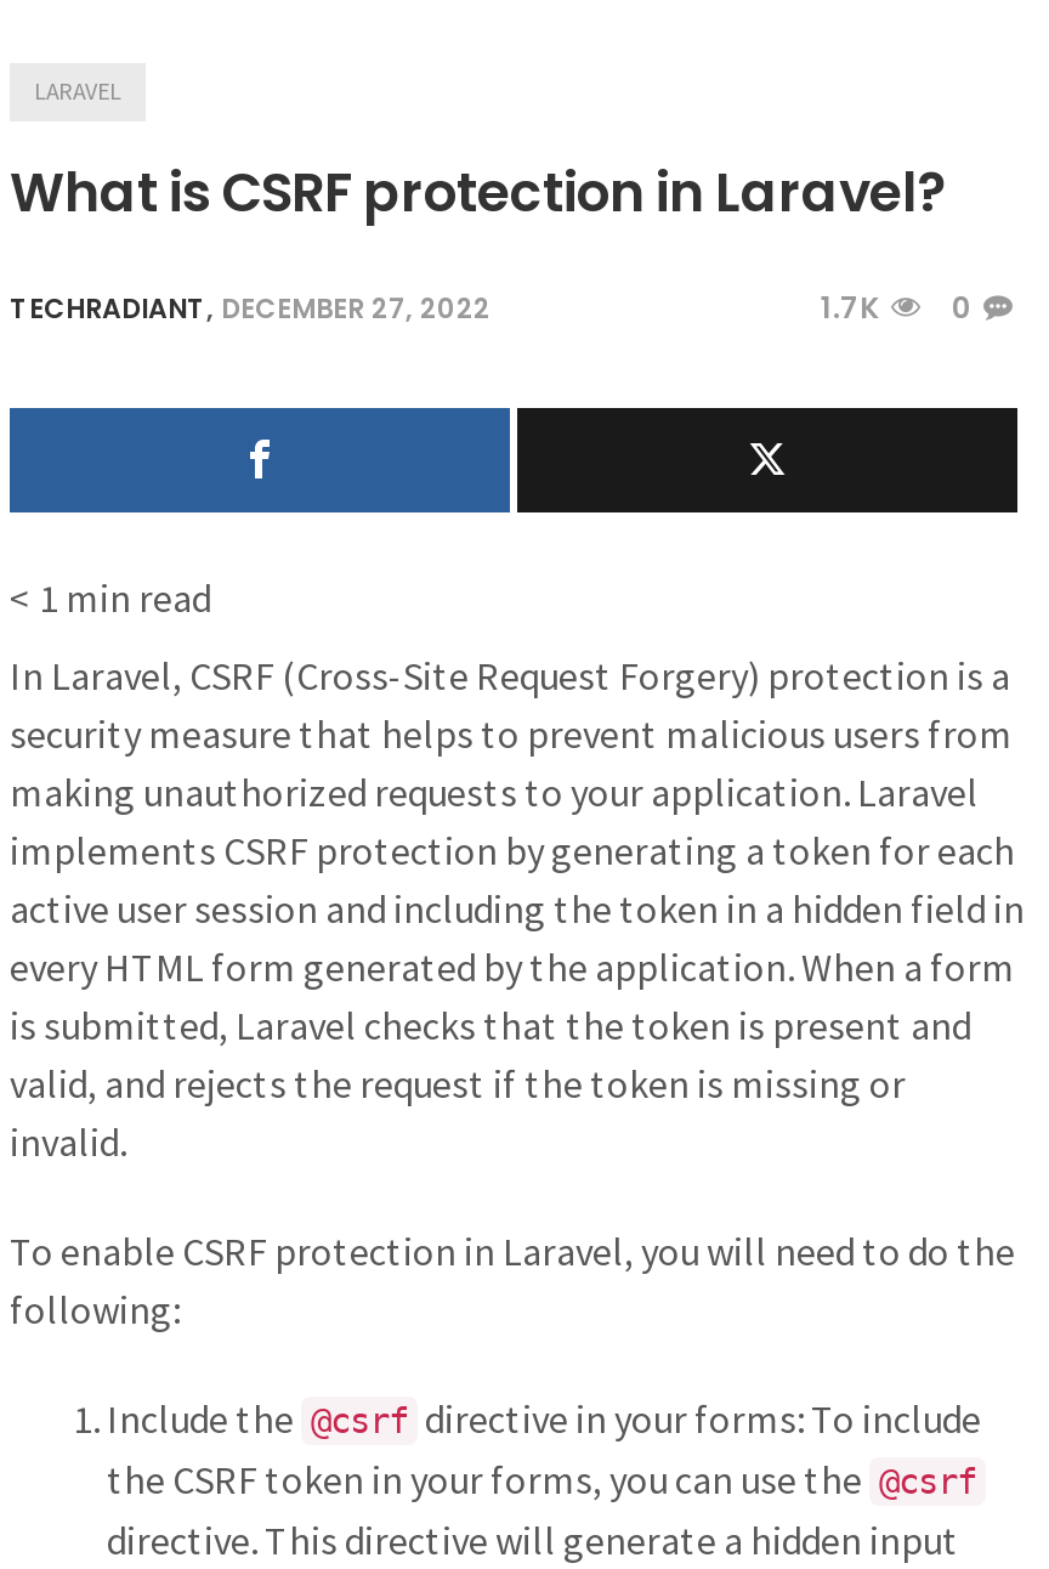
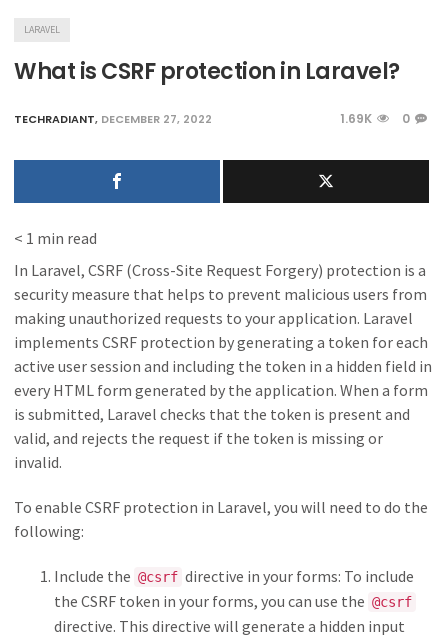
- 1.7K 0
+ 1.69K 0
